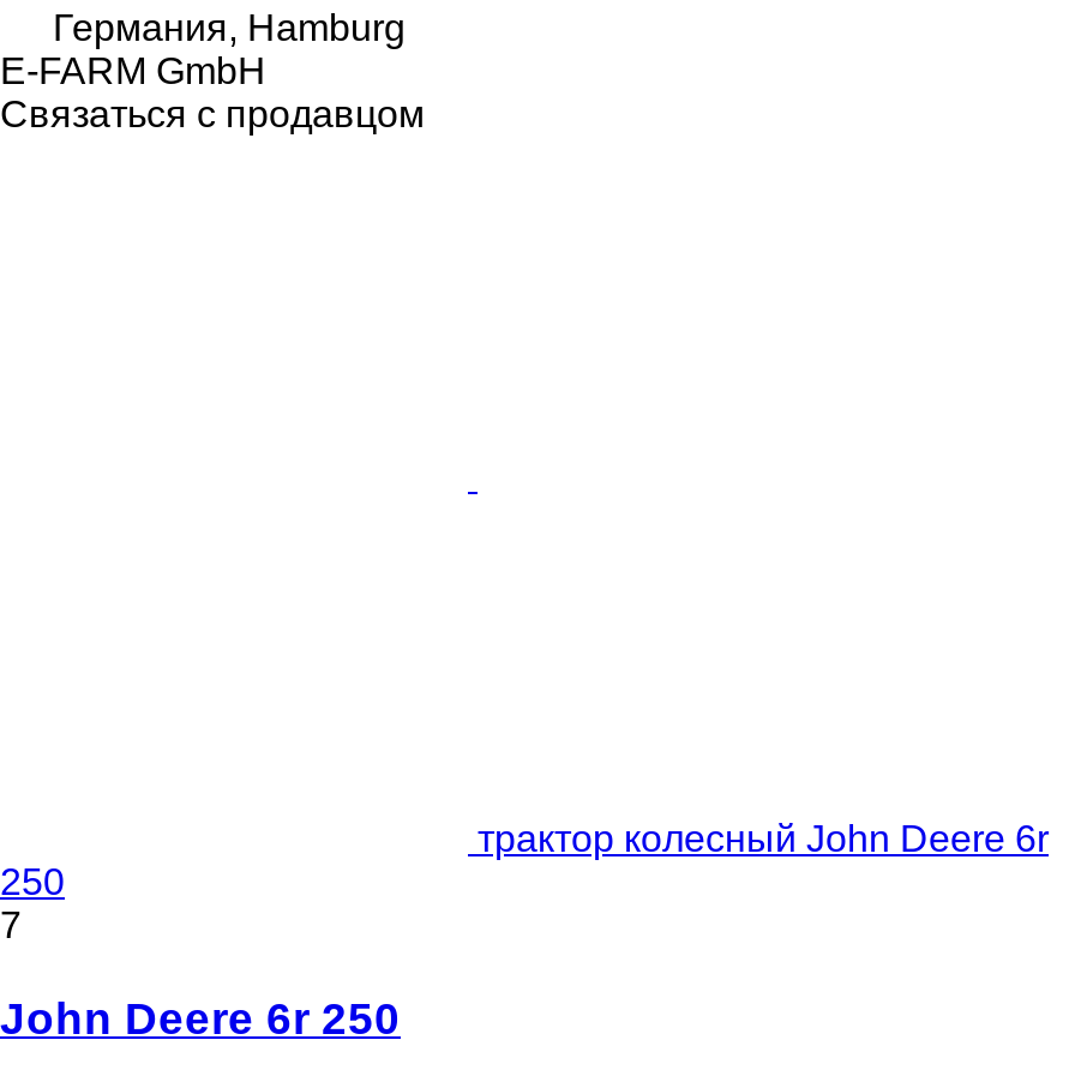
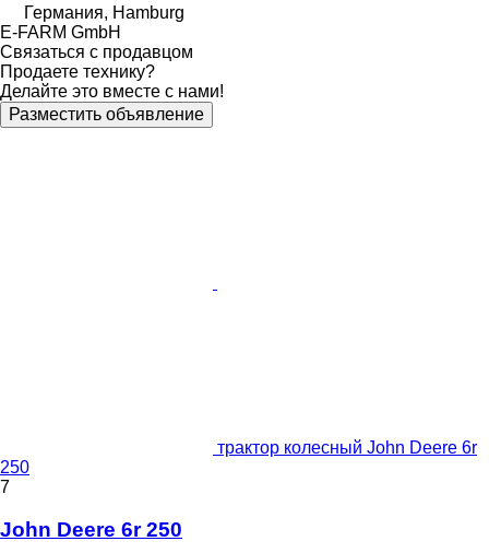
+ Продаете технику?
+ Делайте это вместе с нами!
+ Разместить объявление
